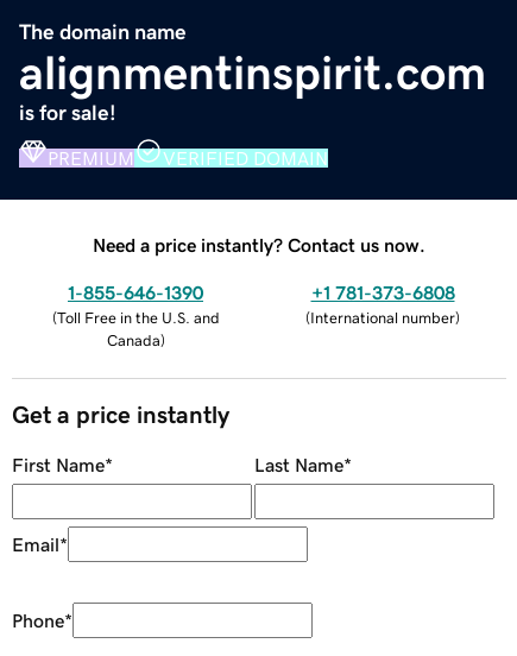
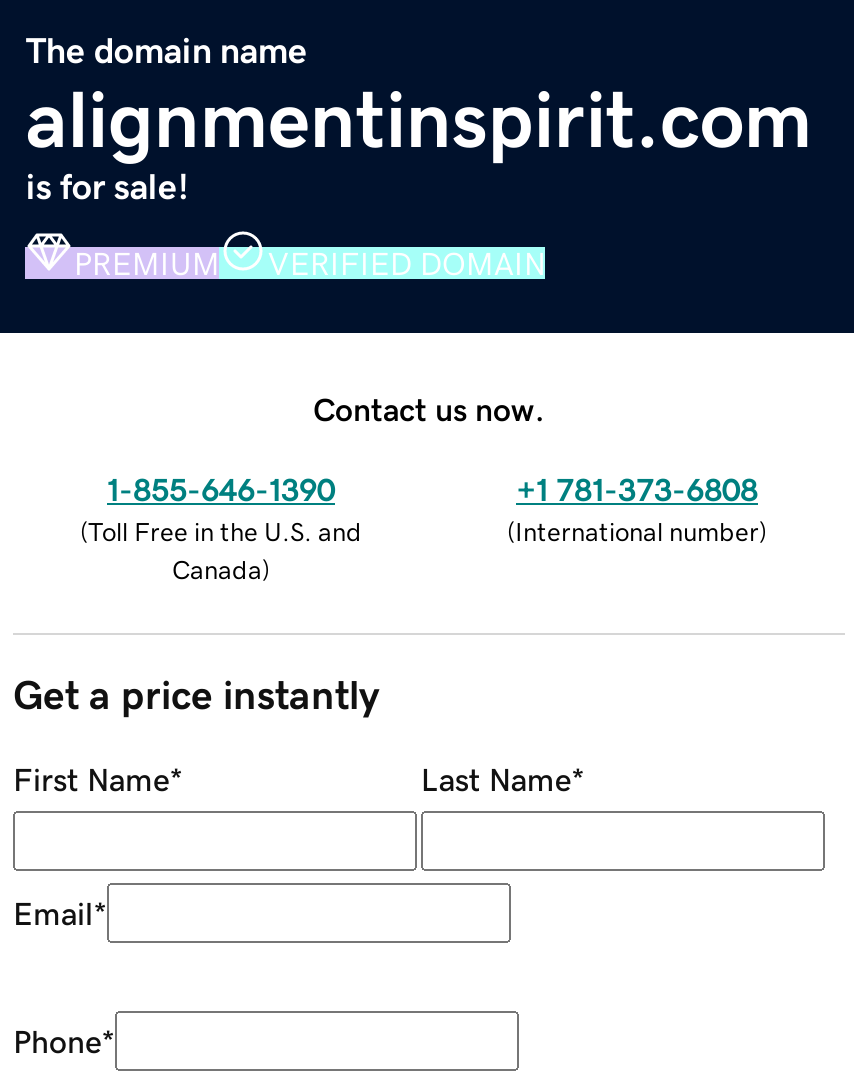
- Need a price instantly? Contact us now.
+ Contact us now.
